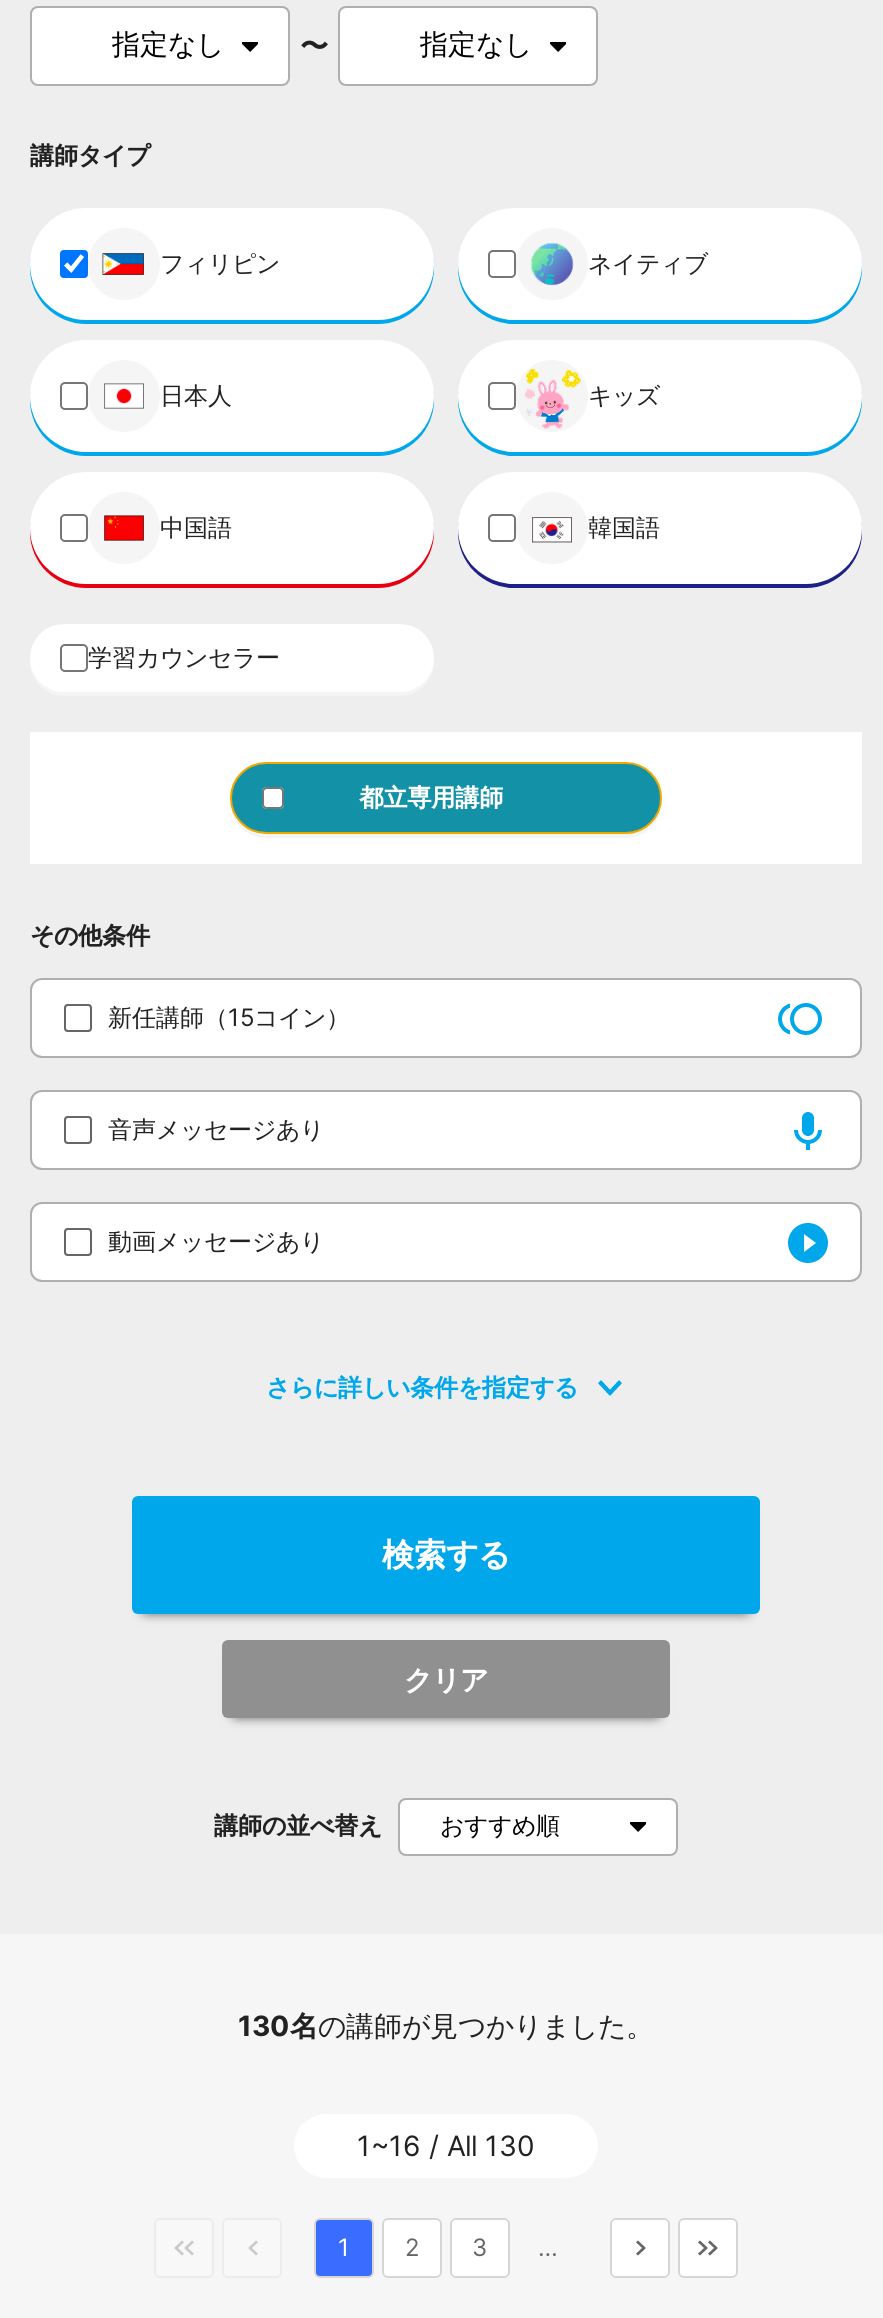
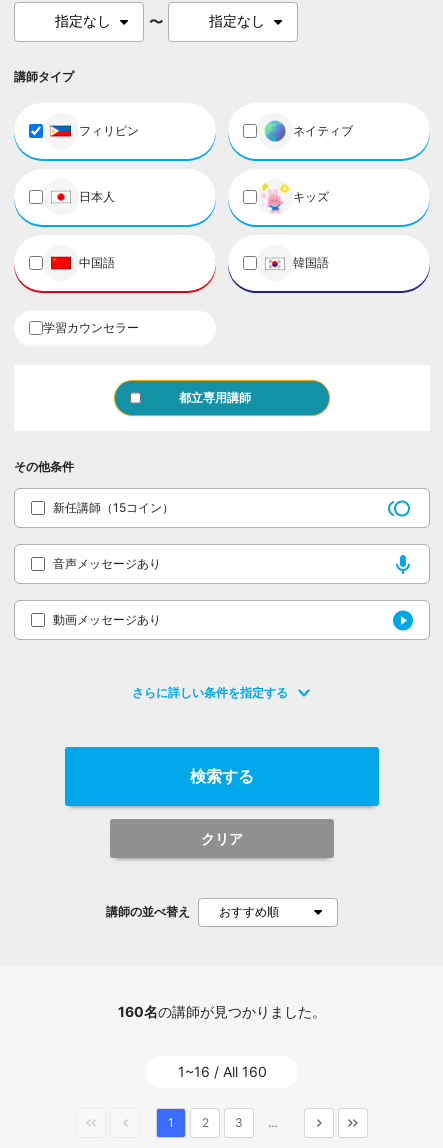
- 130名の講師が見つかりました。
+ 160名の講師が見つかりました。

- 1~16 / All 130
+ 1~16 / All 160
